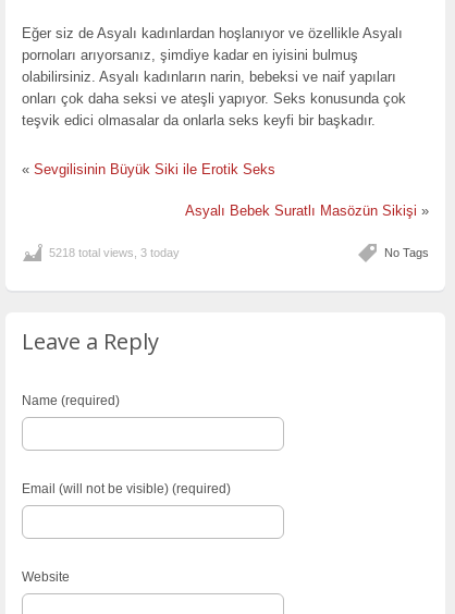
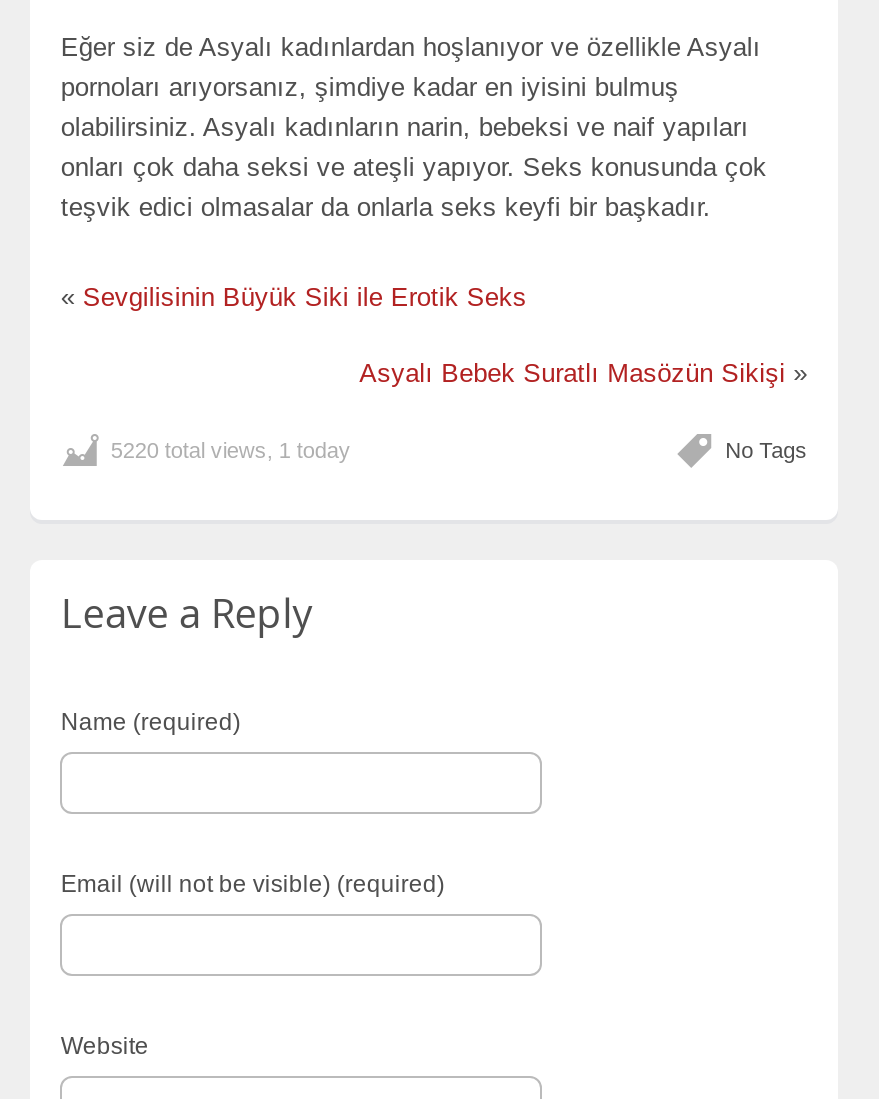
- 5218 total views, 3 today
+ 5220 total views, 1 today
